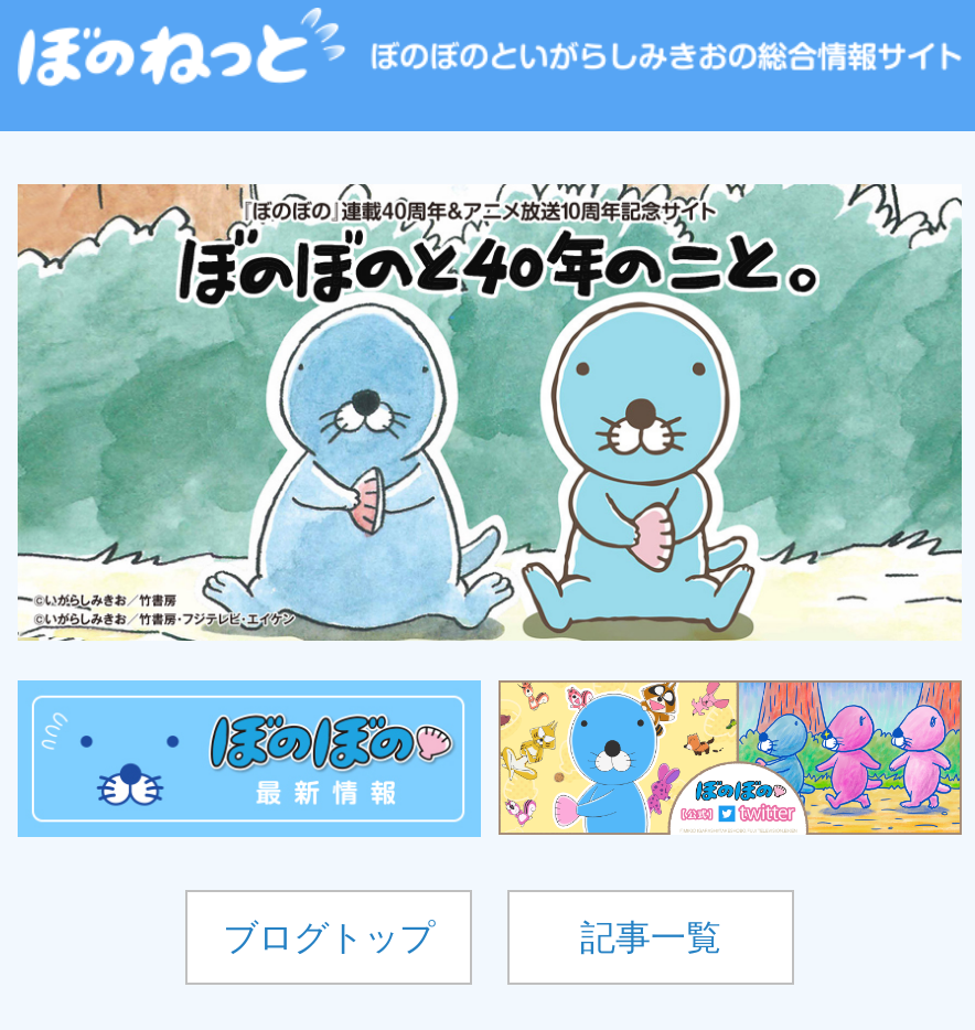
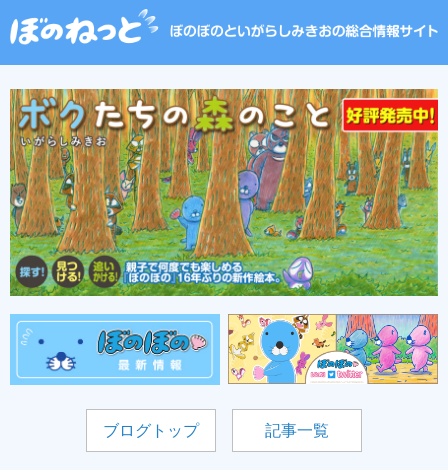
- [image]
+ [image]
